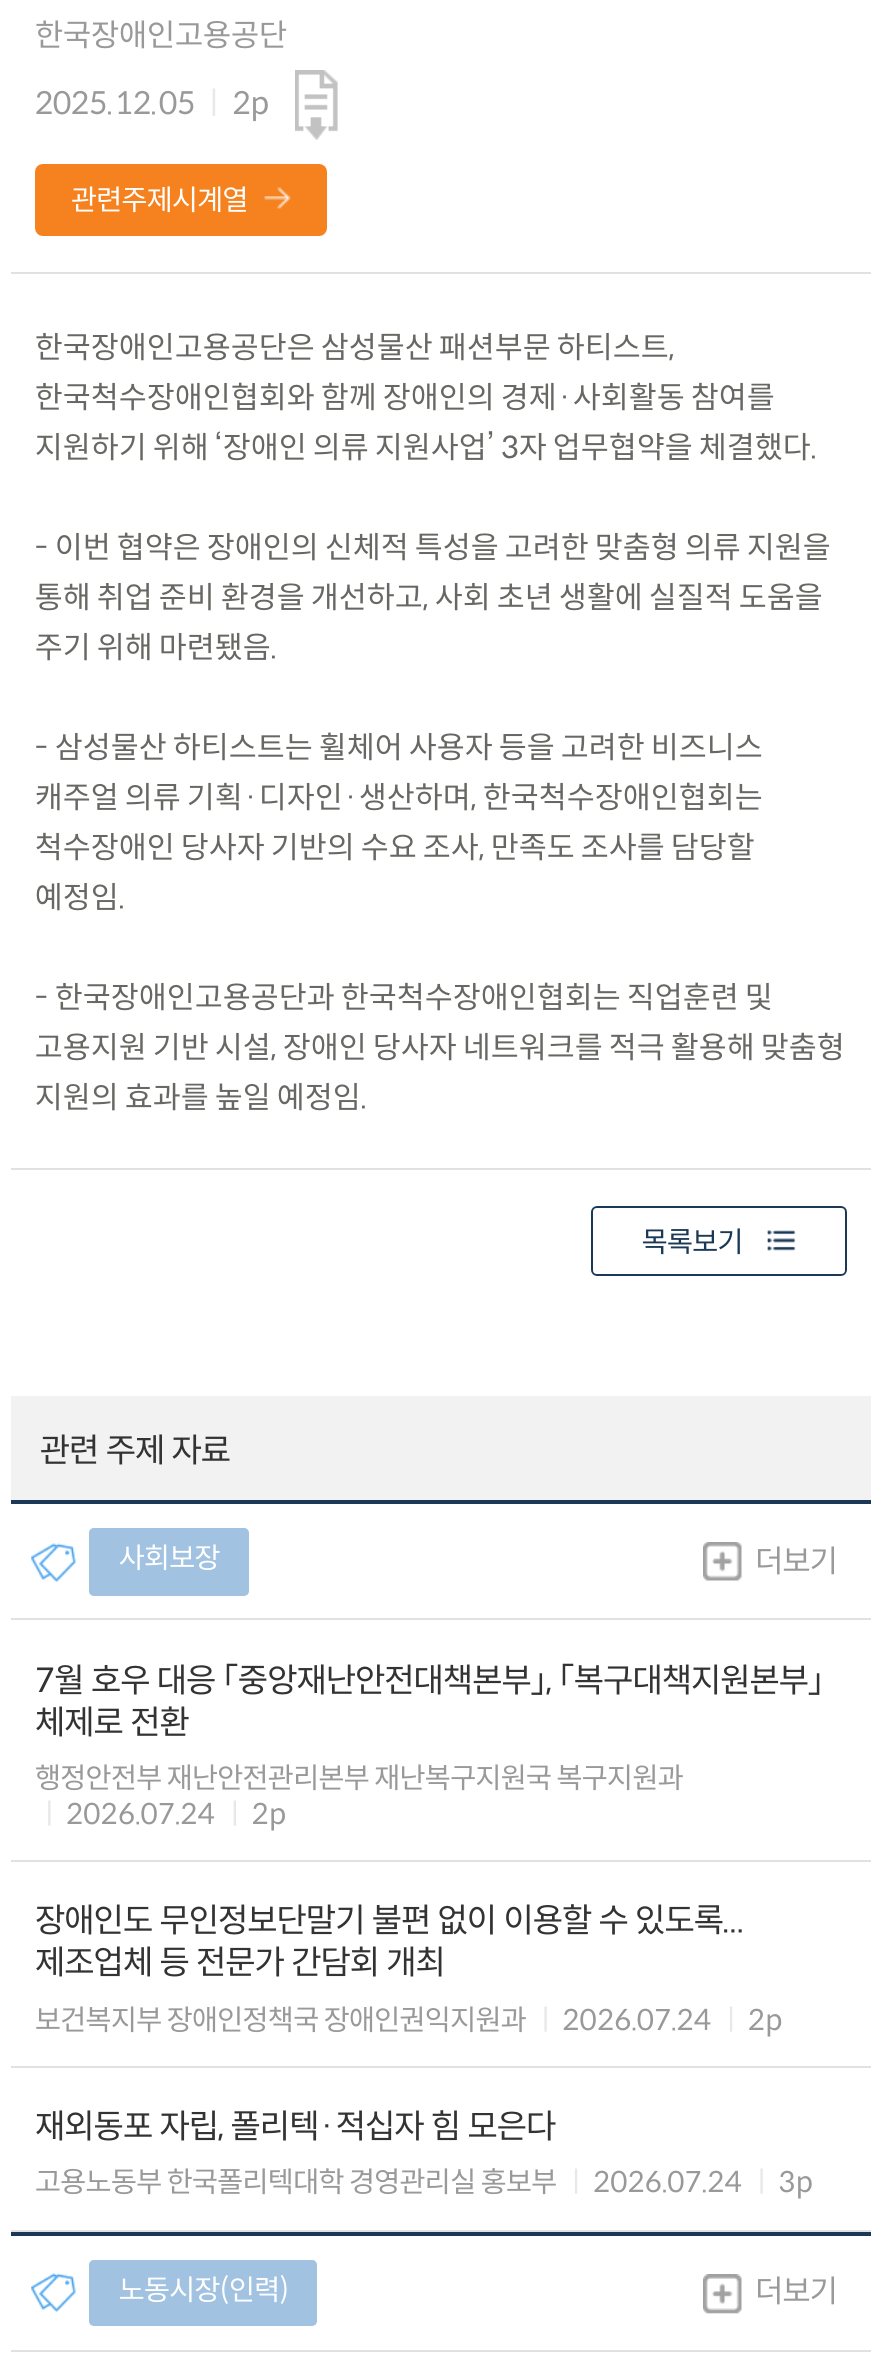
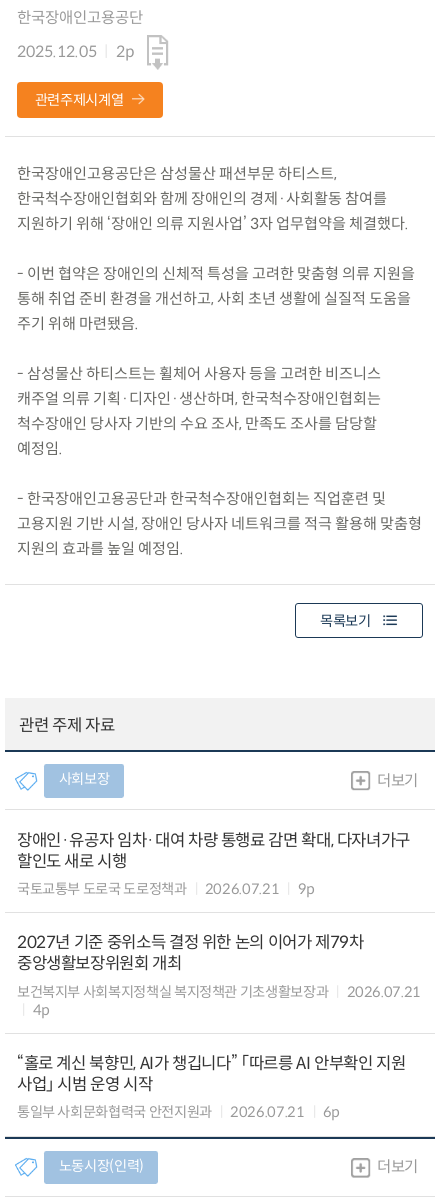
- 7월 호우 대응 「중앙재난안전대책본부」, 「복구대책지원본부」
- 체제로 전환
- 행정안전부 재난안전관리본부 재난복구지원국 복구지원과
- 2026.07.24
- 2p
+ 장애인·유공자 임차·대여 차량 통행료 감면 확대, 다자녀가구
+ 할인도 새로 시행
+ 국토교통부 도로국 도로정책과
+ 2026.07.21
+ 9p

- 장애인도 무인정보단말기 불편 없이 이용할 수 있도록...
- 제조업체 등 전문가 간담회 개최
- 보건복지부 장애인정책국 장애인권익지원과
- 2026.07.24
- 2p
+ 2027년 기준 중위소득 결정 위한 논의 이어가 제79차
+ 중앙생활보장위원회 개최
+ 보건복지부 사회복지정책실 복지정책관 기초생활보장과
+ 2026.07.21
+ 4p

- 재외동포 자립, 폴리텍·적십자 힘 모은다
- 고용노동부 한국폴리텍대학 경영관리실 홍보부
- 2026.07.24
- 3p
+ “홀로 계신 북향민, AI가 챙깁니다” 「따르릉 AI 안부확인 지원
+ 사업」 시범 운영 시작
+ 통일부 사회문화협력국 안전지원과
+ 2026.07.21
+ 6p
